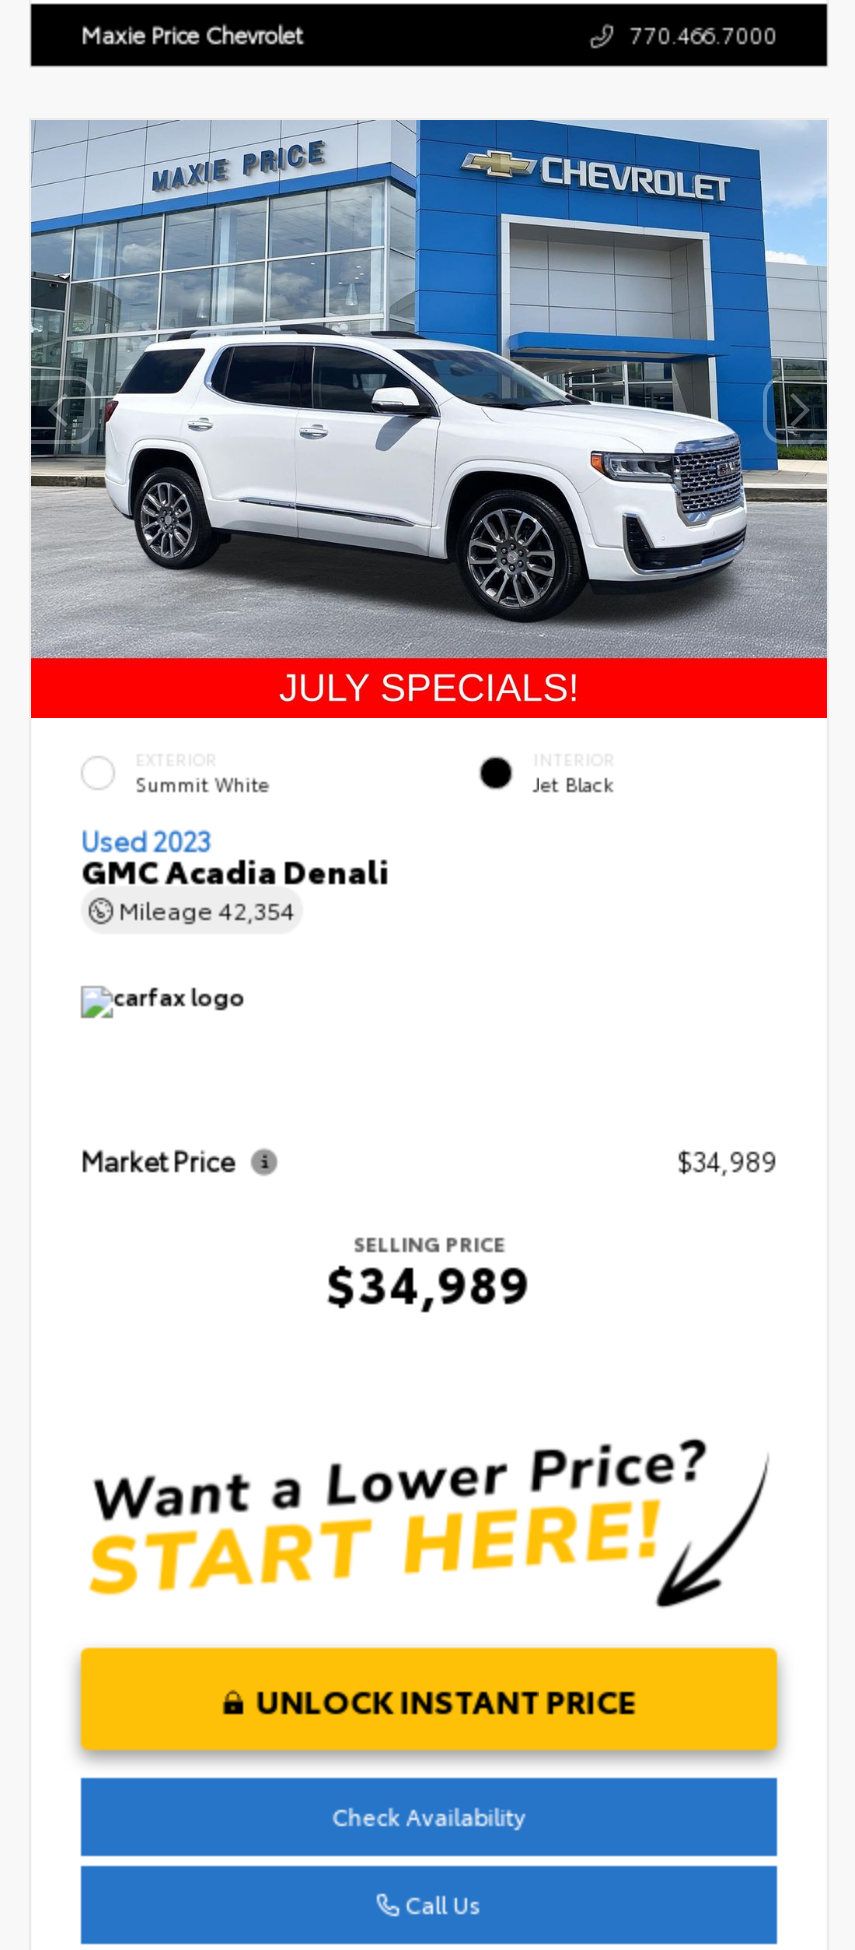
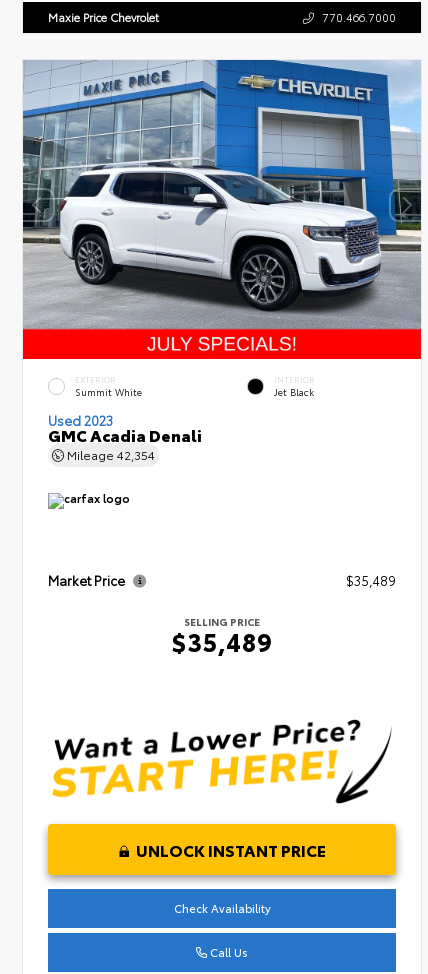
- $34,989
+ $35,489

- $34,989
+ $35,489
